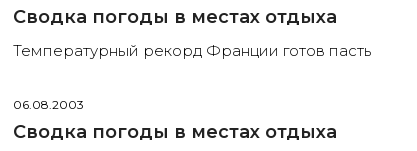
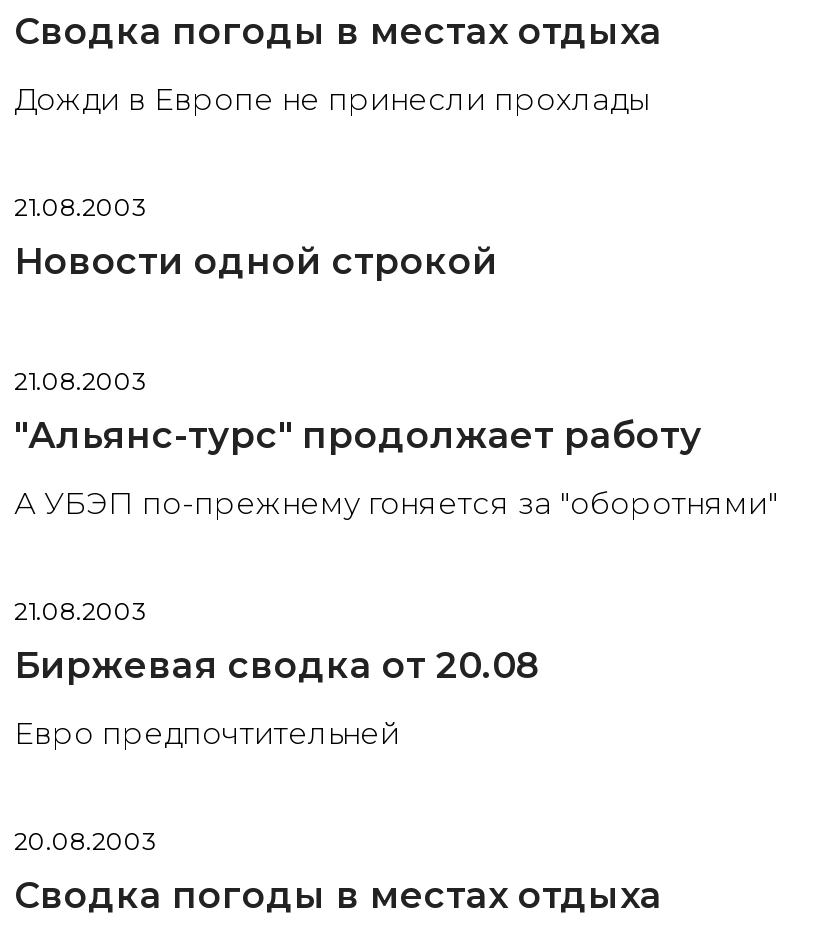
- Температурный рекорд Франции готов пасть
- 06.08.2003
+ Дожди в Европе не принесли прохлады
+ 21.08.2003
+ Новости одной строкой
+ 21.08.2003
+ "Альянс-турс" продолжает работу
+ А УБЭП по-прежнему гоняется за "оборотнями"
+ 21.08.2003
+ Биржевая сводка от 20.08
+ Евро предпочтительней
+ 20.08.2003
